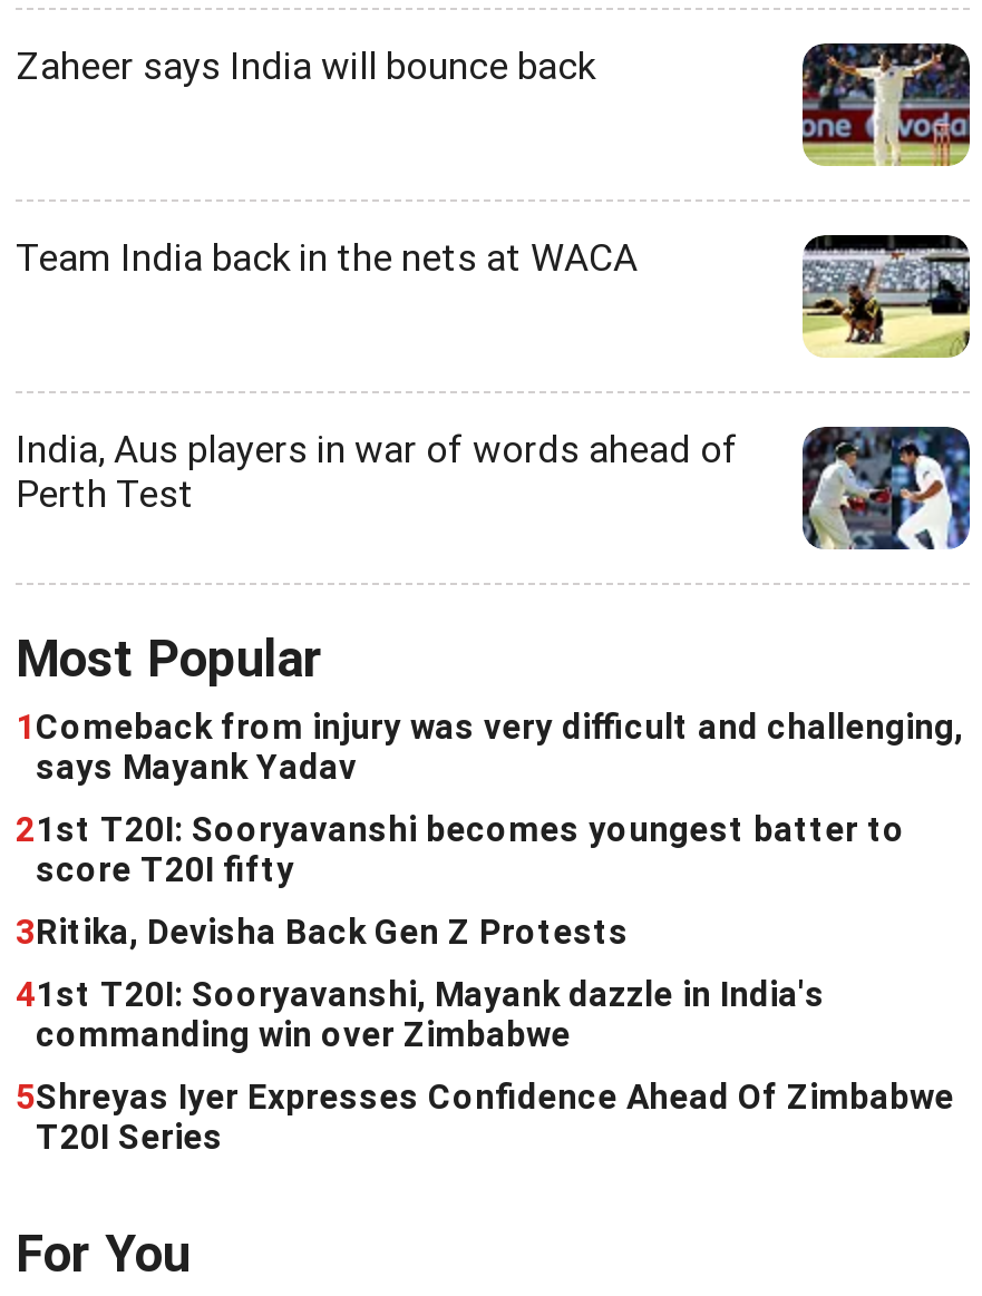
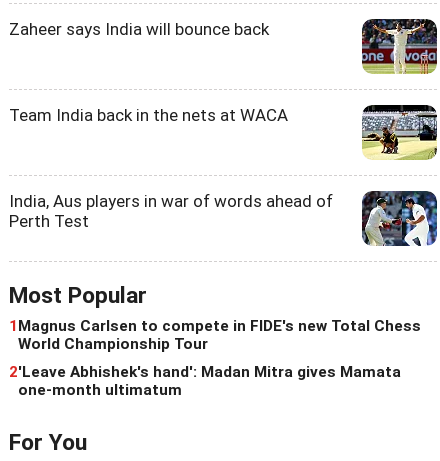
- 1 Comeback from injury was very difficult and challenging,
- says Mayank Yadav
- 21st T20I: Sooryavanshi becomes youngest batter to
- score T20I fifty
- 3Ritika, Devisha Back Gen Z Protests
- 41st T20I: Sooryavanshi, Mayank dazzle in India's
- commanding win over Zimbabwe
- 5Shreyas Iyer Expresses Confidence Ahead Of Zimbabwe
- T20I Series
+ 1 Magnus Carlsen to compete in FIDE's new Total Chess
+ World Championship Tour
+ 2'Leave Abhishek's hand': Madan Mitra gives Mamata
+ one-month ultimatum
